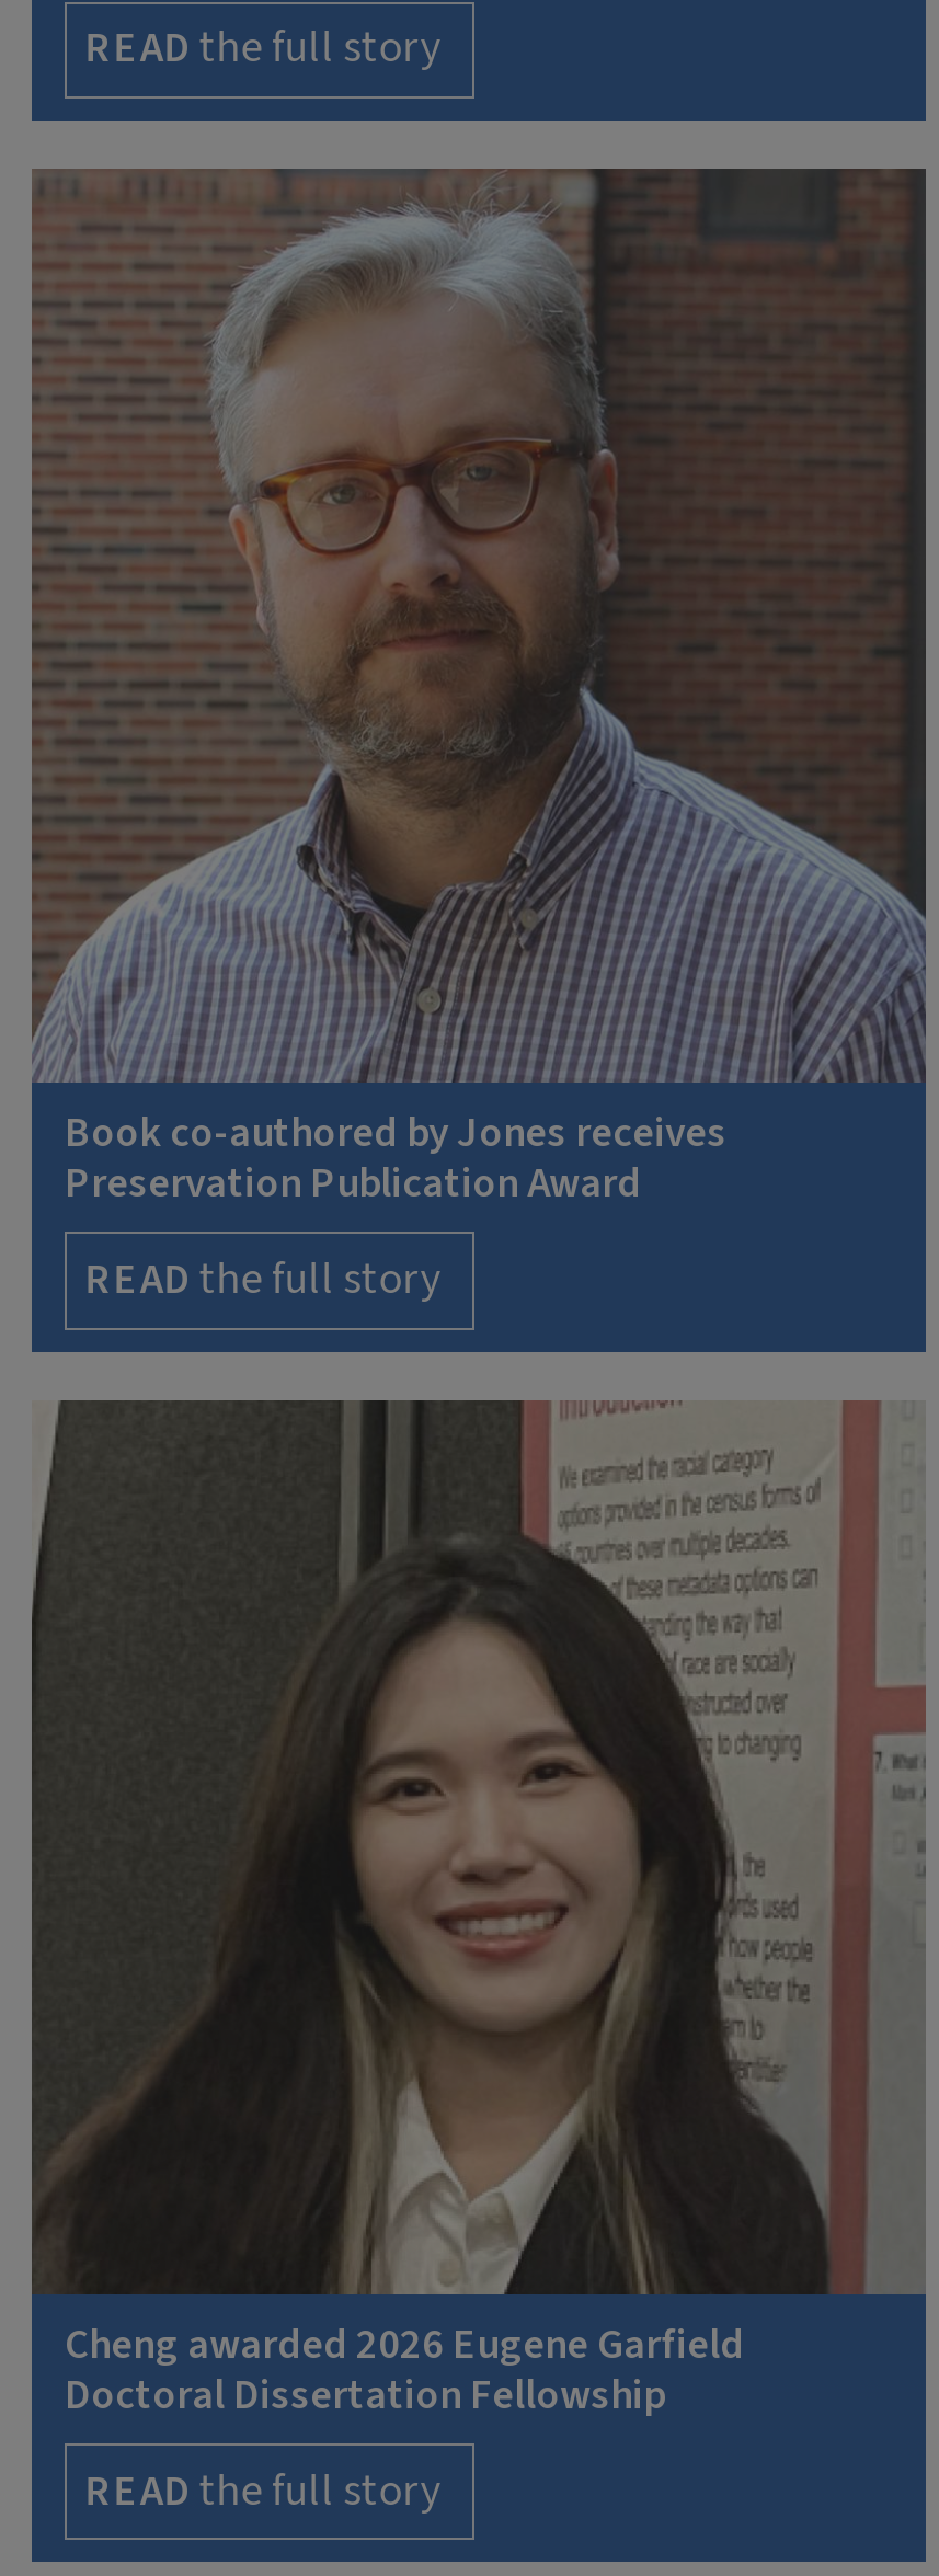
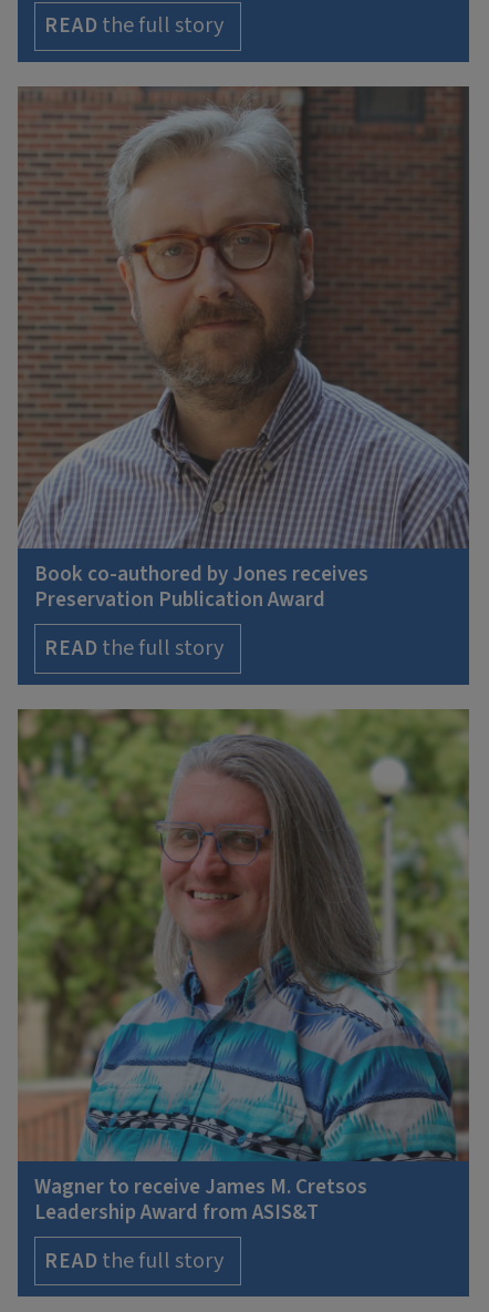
- [image]
- Cheng awarded 2026 Eugene Garfield
- Doctoral Dissertation Fellowship
+ [image]
+ Wagner to receive James M. Cretsos
+ Leadership Award from ASIS&T
